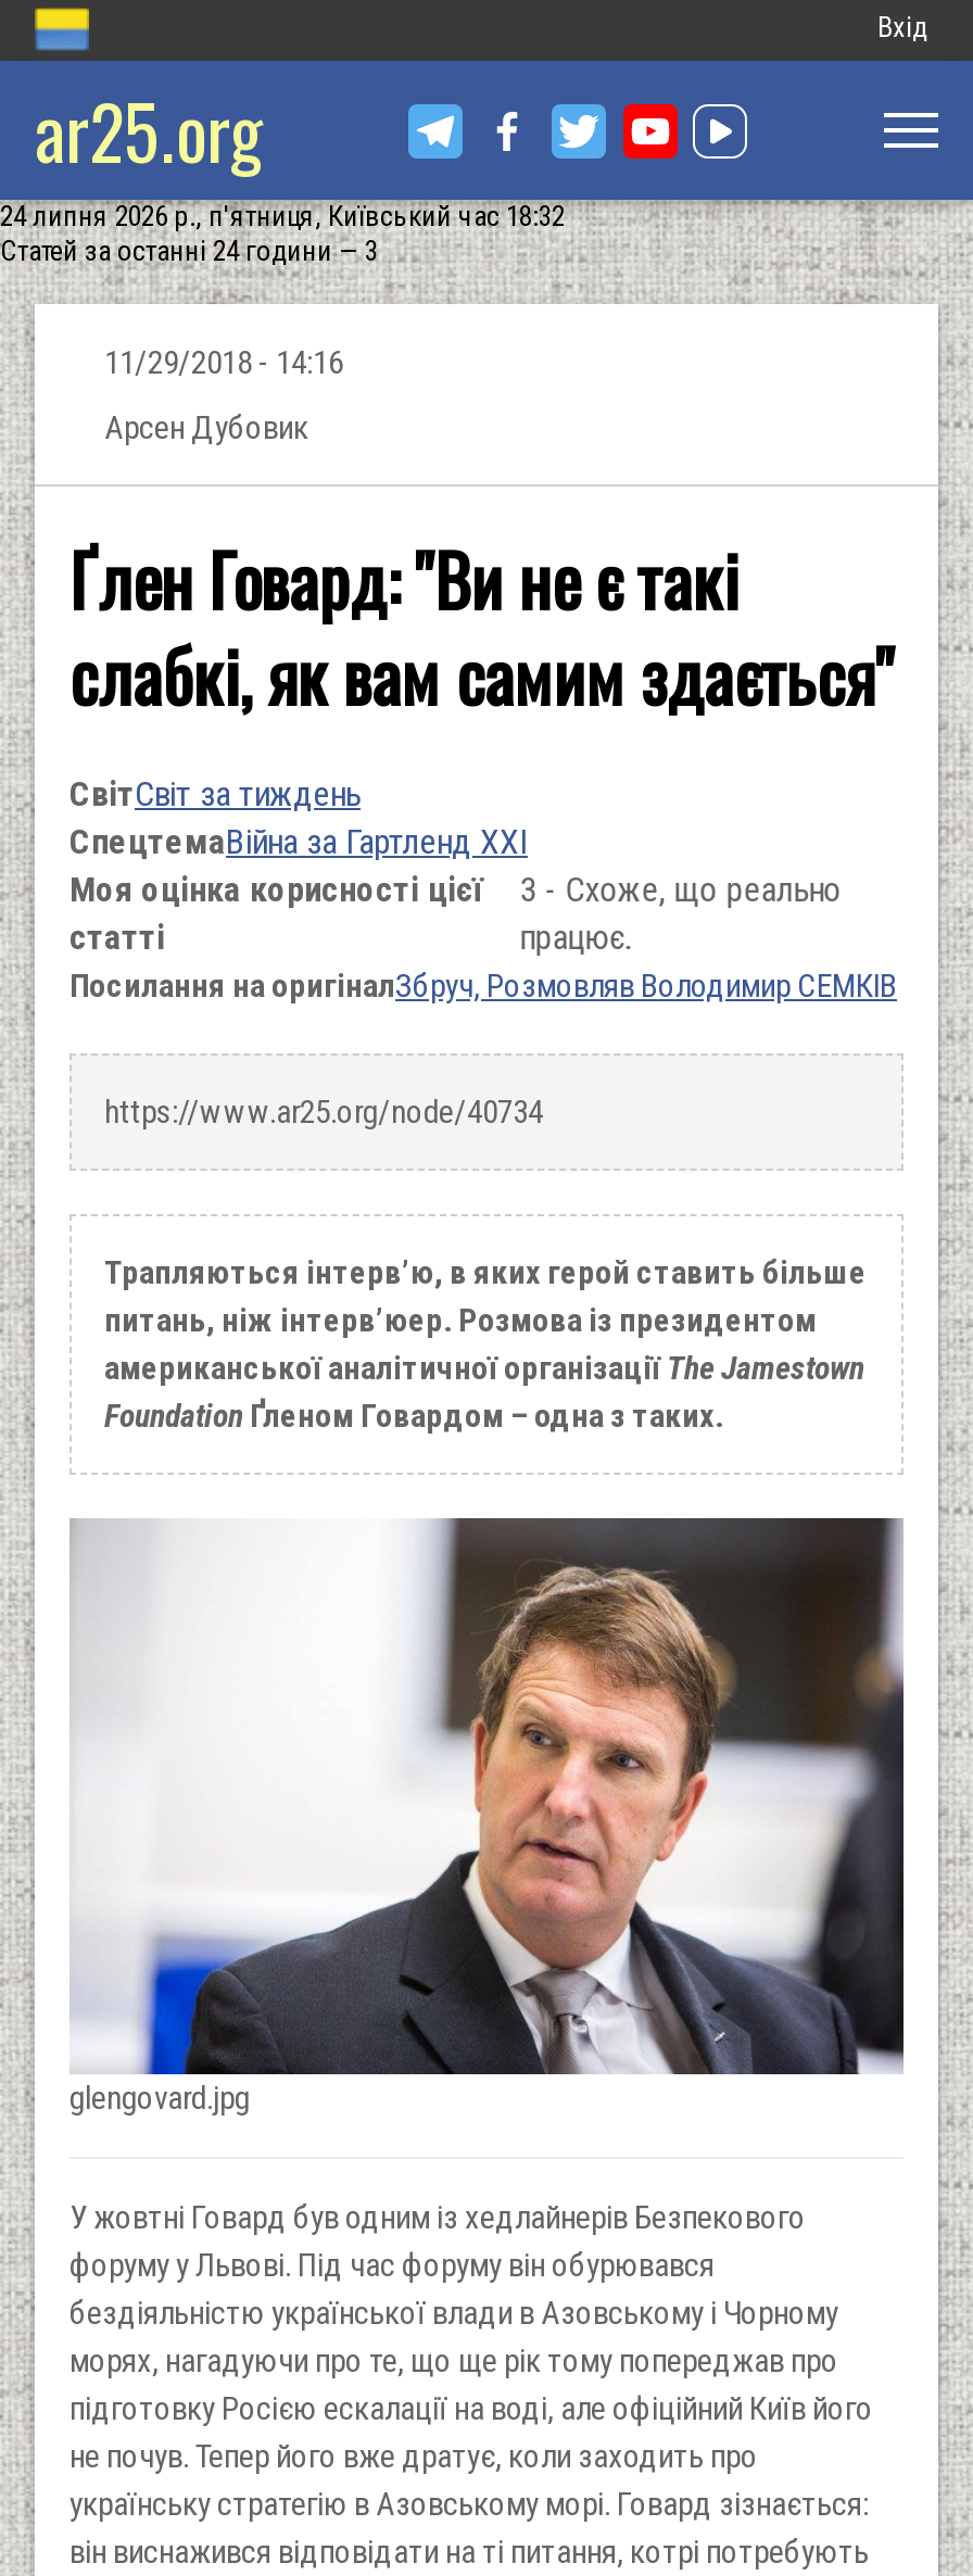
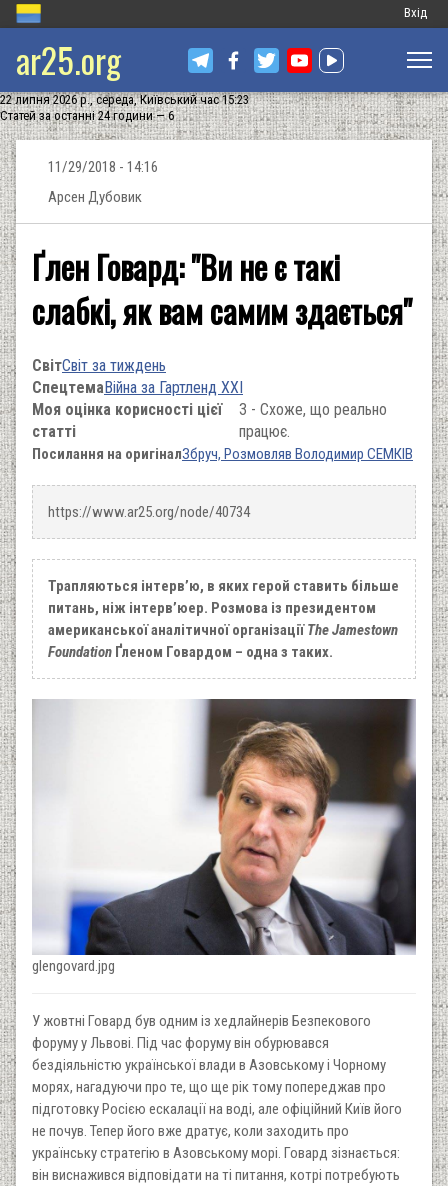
- 24 липня 2026 р., п'ятниця, Київський час 18:32
+ 22 липня 2026 р., середа, Київський час 15:23

- Статей за останні 24 години — 3
+ Статей за останні 24 години — 6
